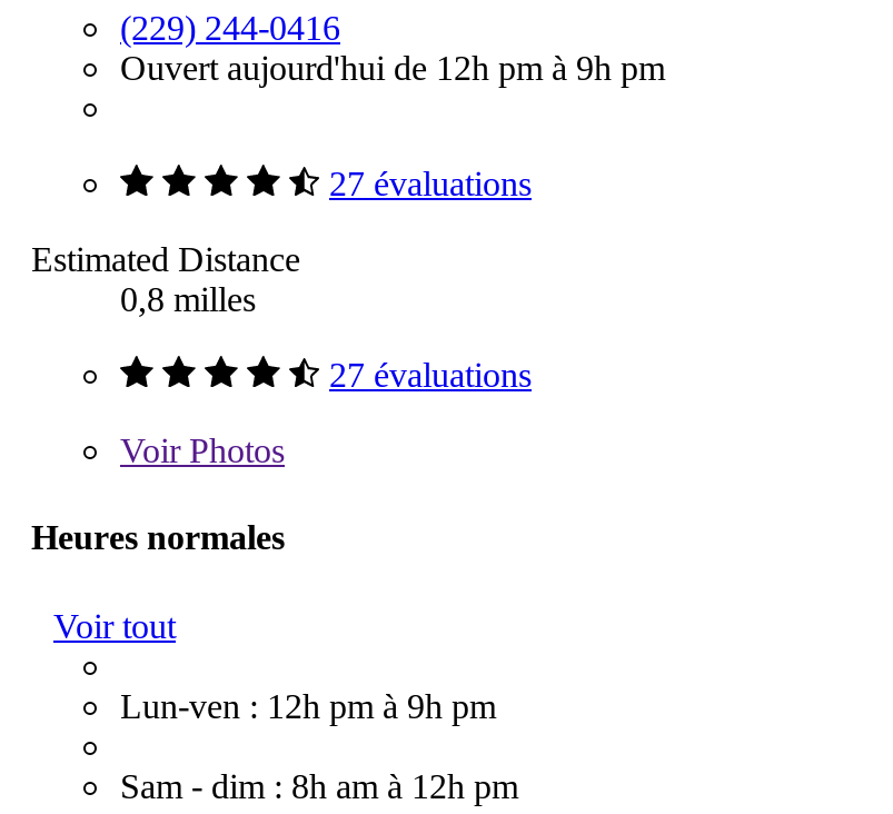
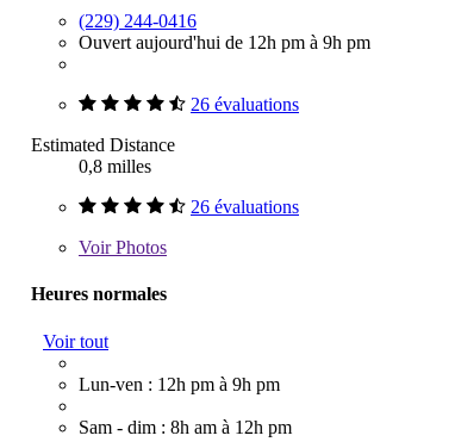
- 27 évaluations
+ 26 évaluations

- 27 évaluations
+ 26 évaluations
